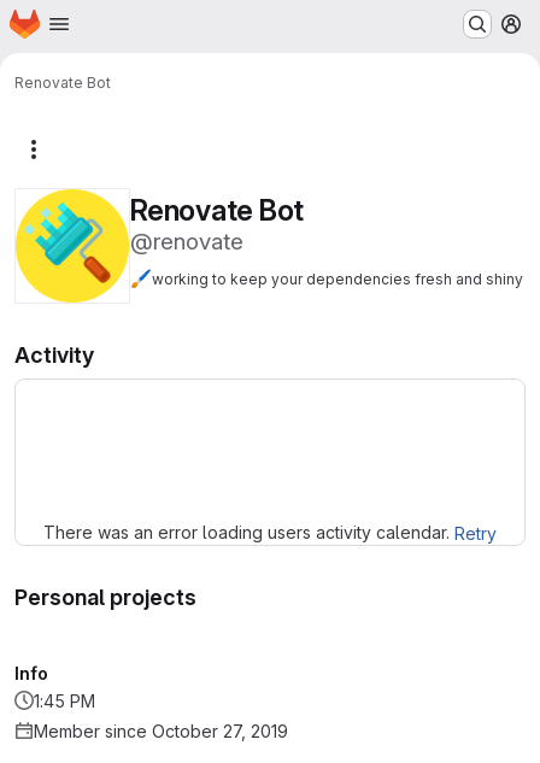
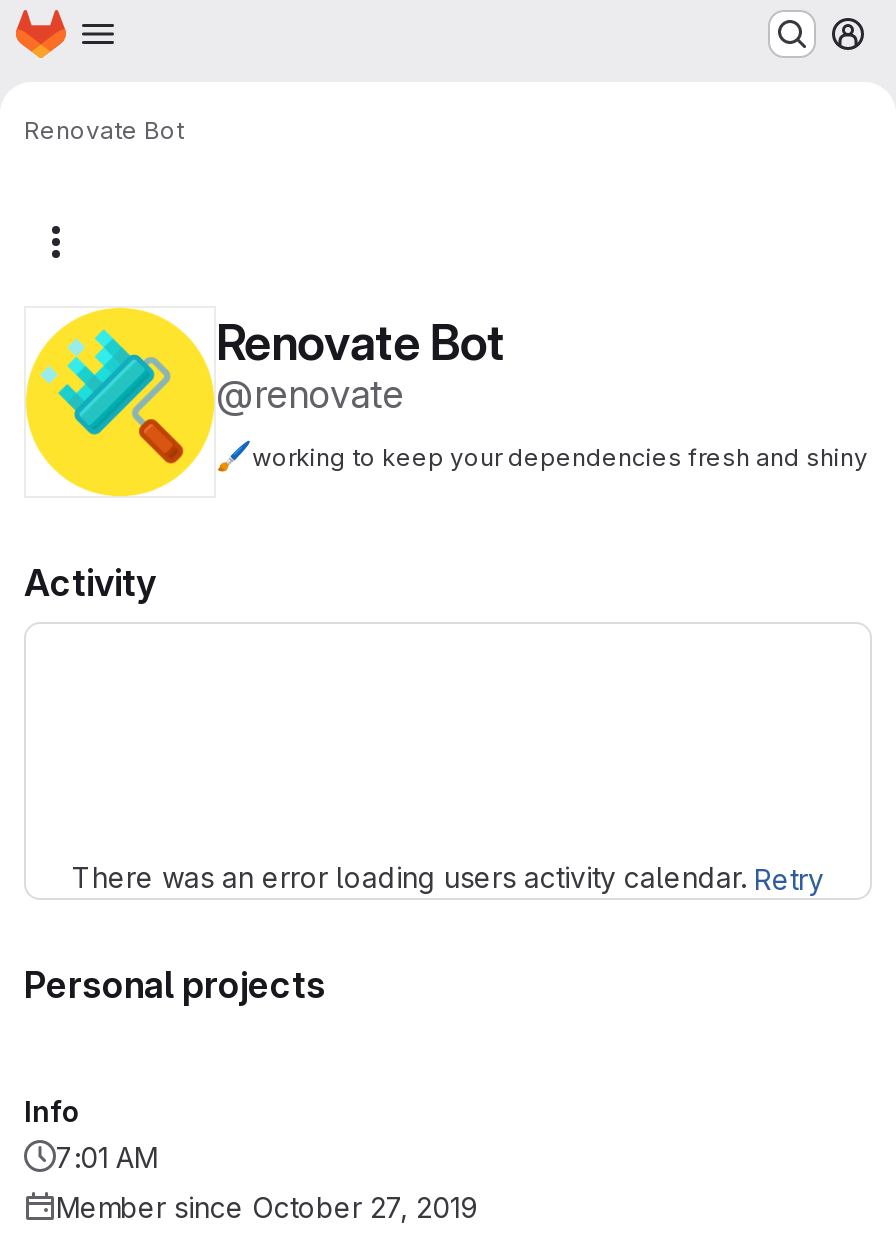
- 1:45 PM
+ 7:01 AM
